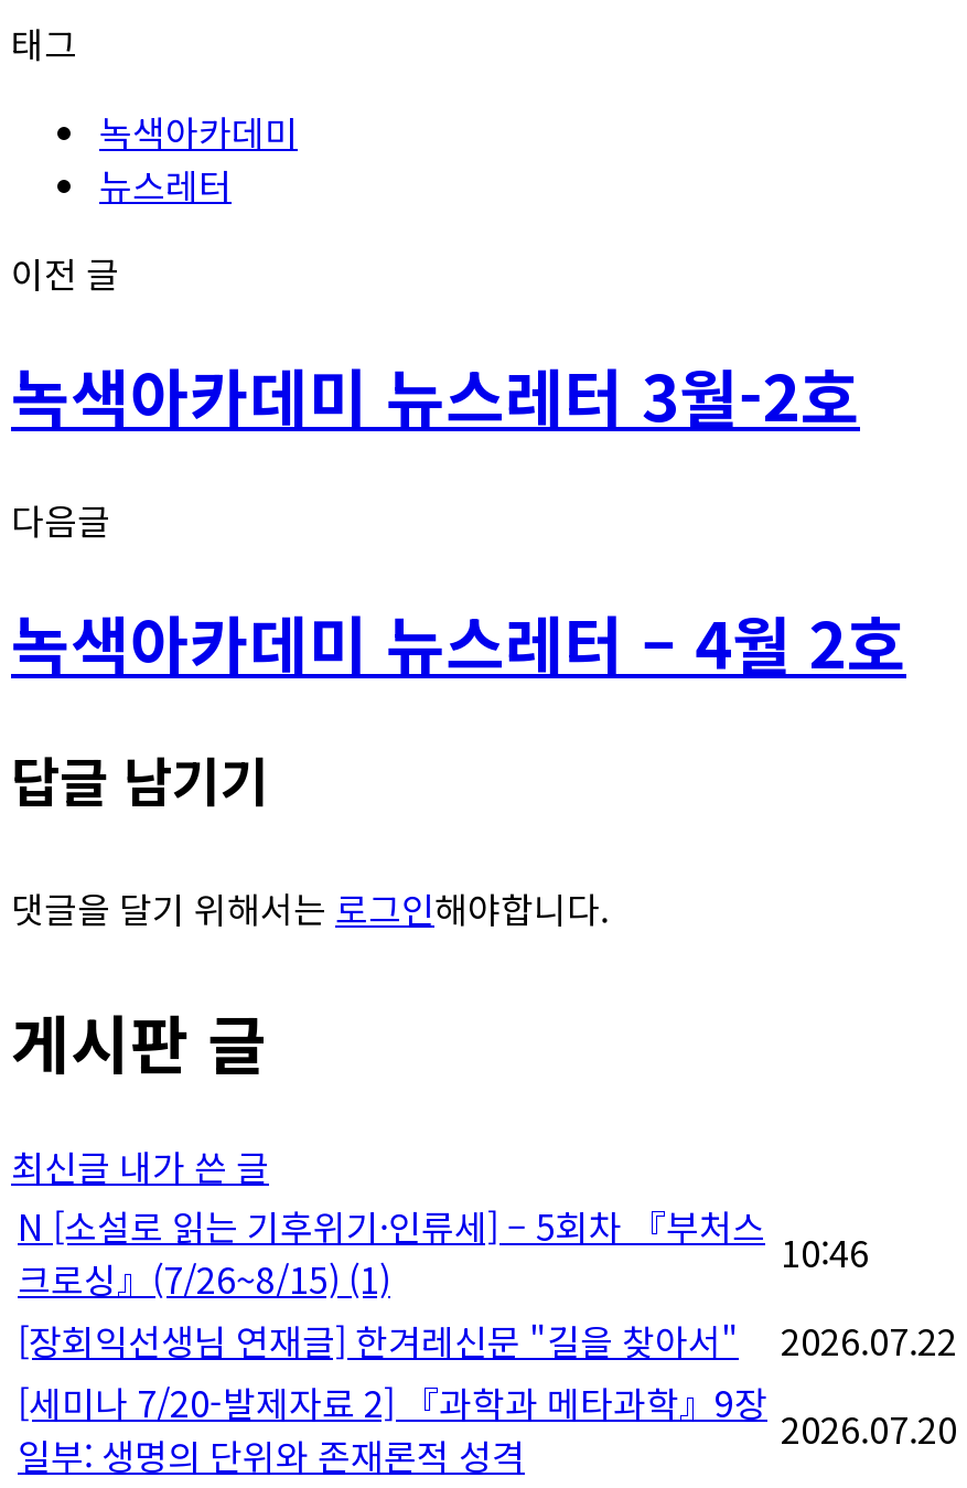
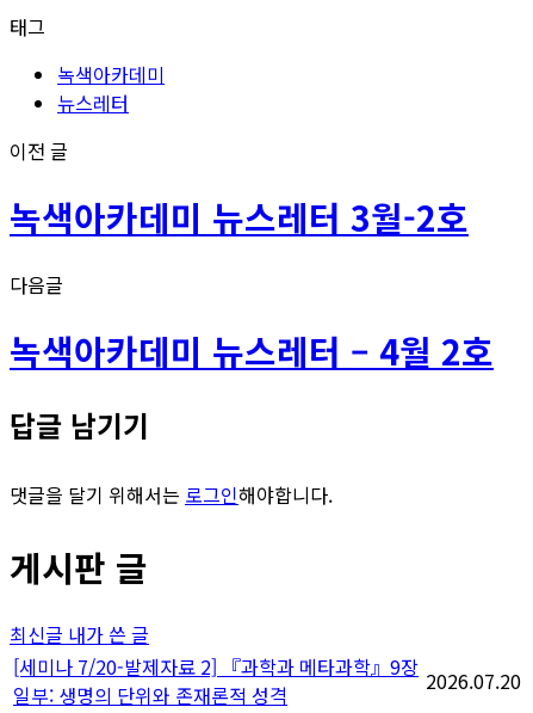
- N [소설로 읽는 기후위기·인류세] – 5회차 『부처스
- 크로싱』(7/26~8/15) (1)
- 10:46
- [장회익선생님 연재글] 한겨레신문 "길을 찾아서"
- 2026.07.22
